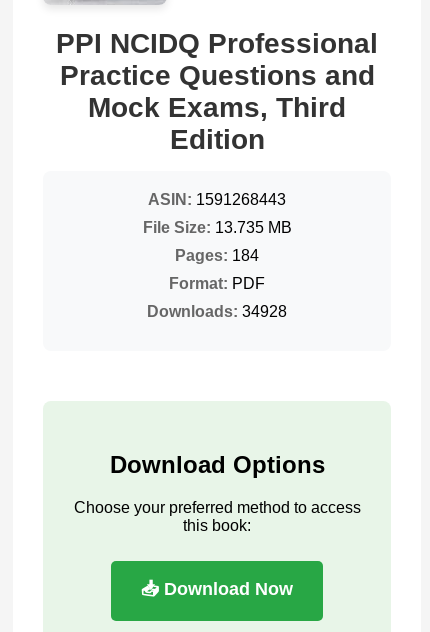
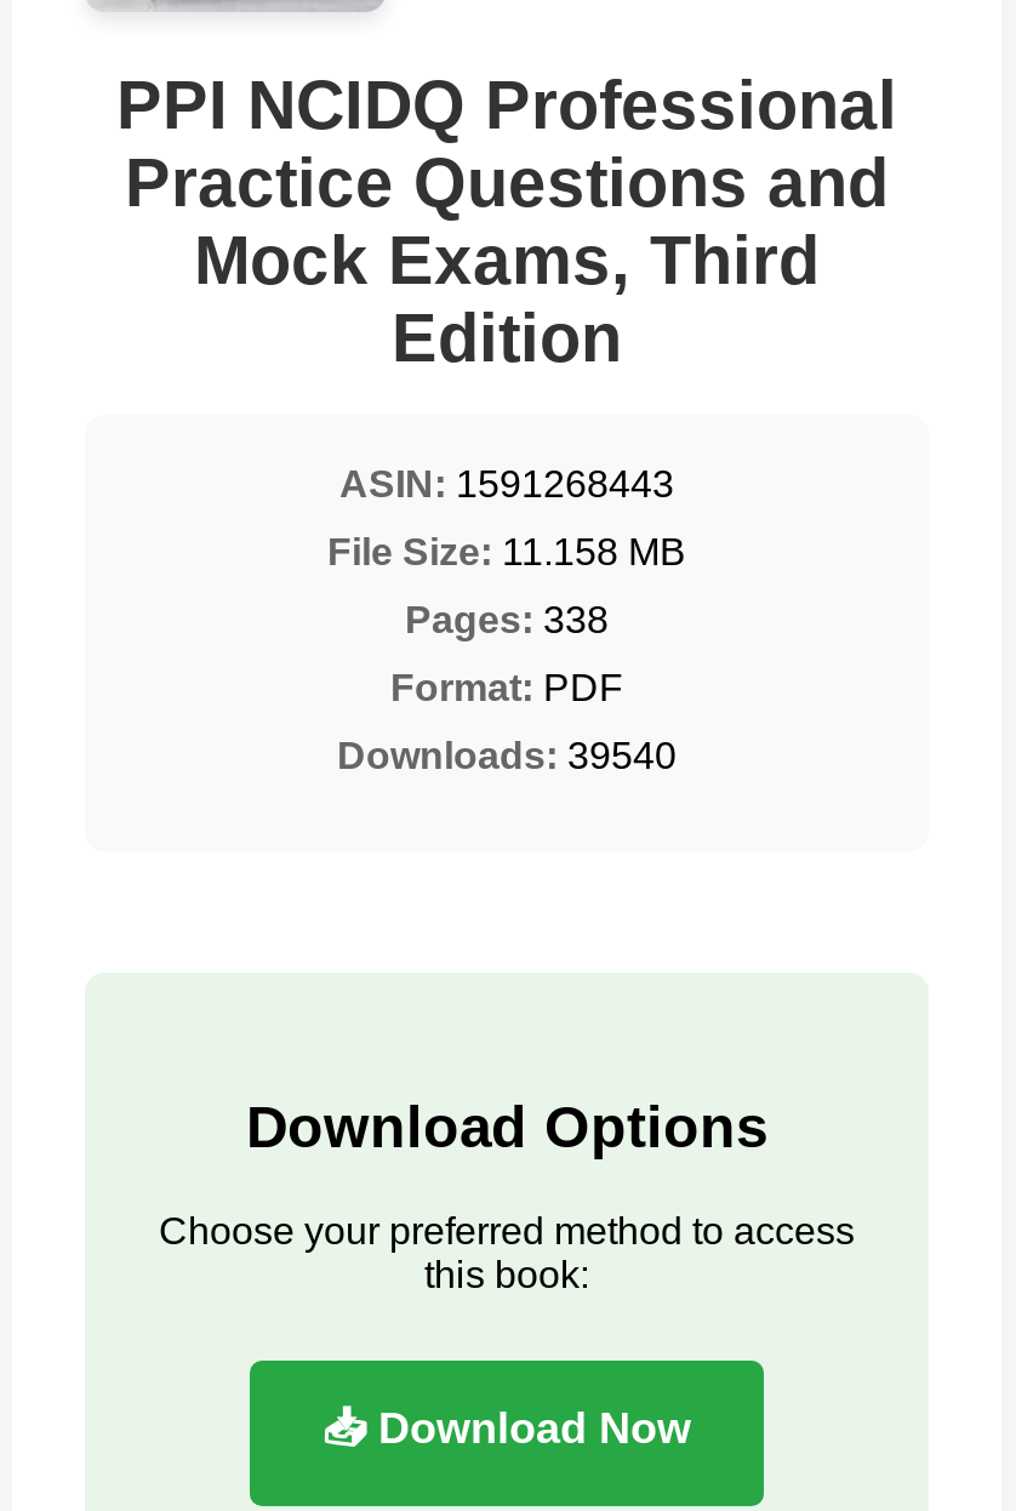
- File Size: 13.735 MB
+ File Size: 11.158 MB

- Pages: 184
+ Pages: 338

- Downloads: 34928
+ Downloads: 39540
